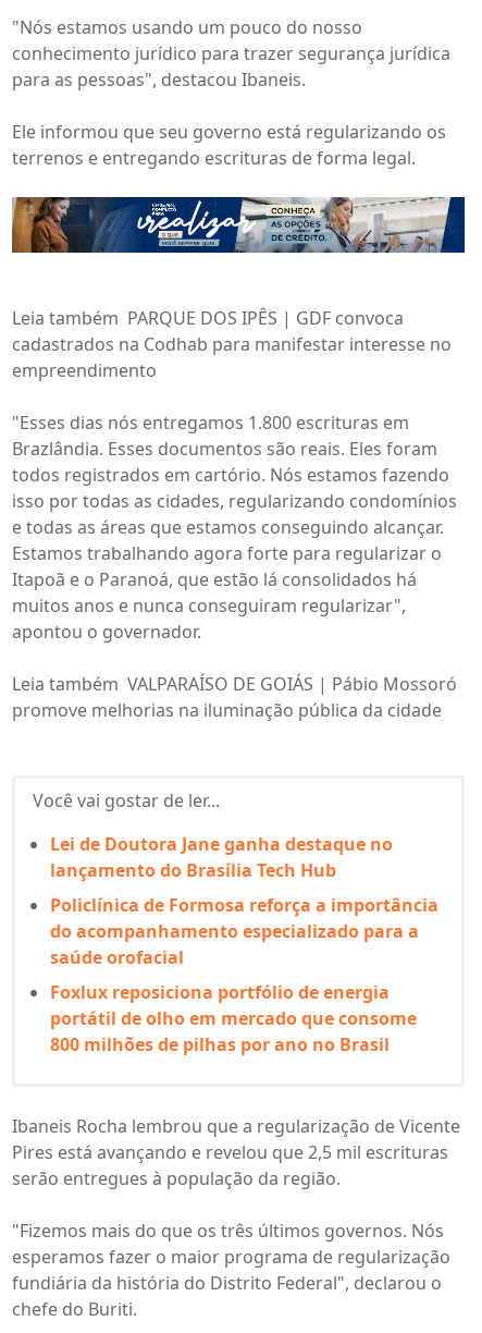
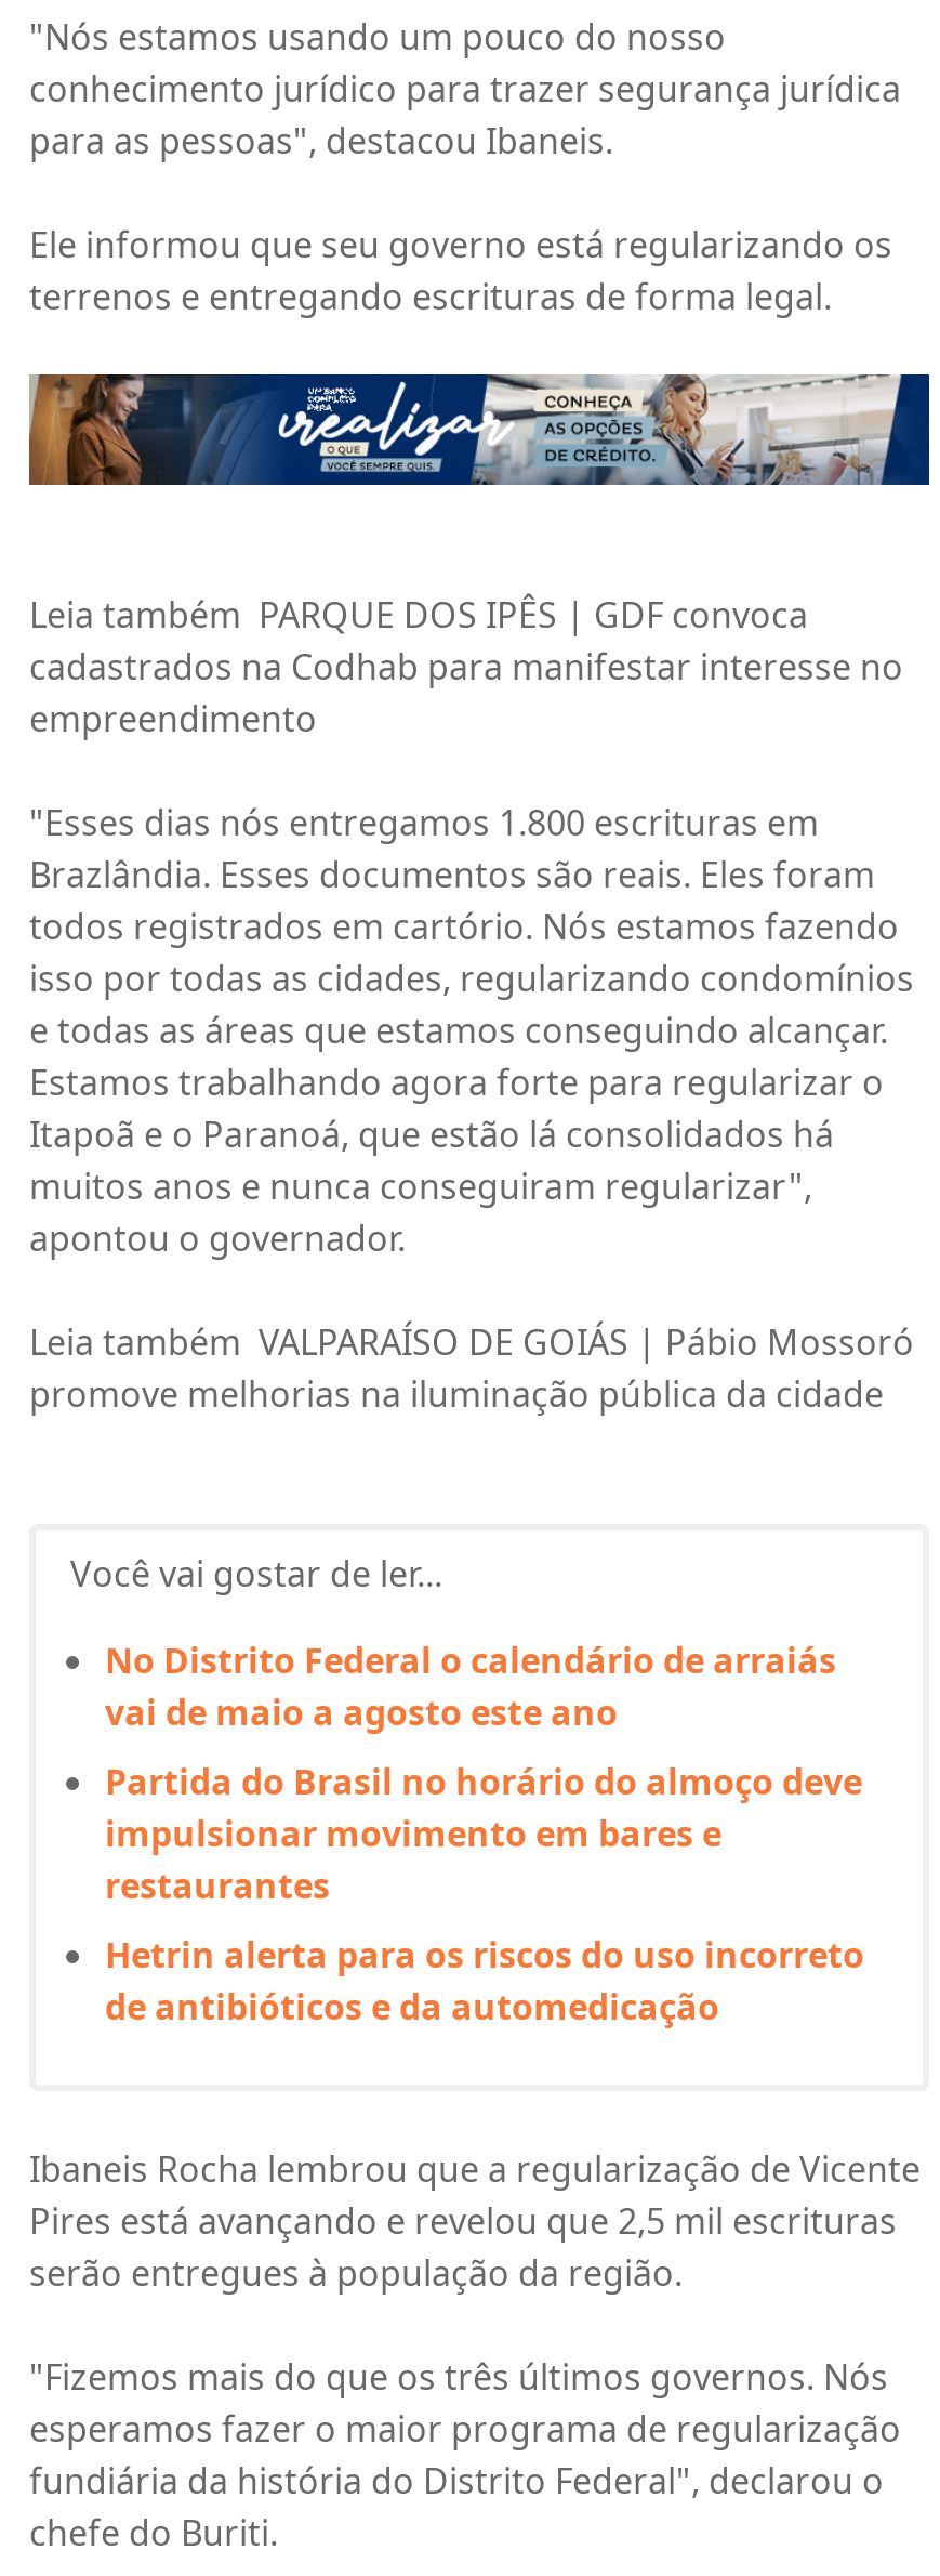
- Lei de Doutora Jane ganha destaque no
- lançamento do Brasília Tech Hub
+ No Distrito Federal o calendário de arraiás
+ vai de maio a agosto este ano

- Policlínica de Formosa reforça a importância
- do acompanhamento especializado para a
- saúde orofacial
+ Partida do Brasil no horário do almoço deve
+ impulsionar movimento em bares e
+ restaurantes

- Foxlux reposiciona portfólio de energia
- portátil de olho em mercado que consome
- 800 milhões de pilhas por ano no Brasil
+ Hetrin alerta para os riscos do uso incorreto
+ de antibióticos e da automedicação
